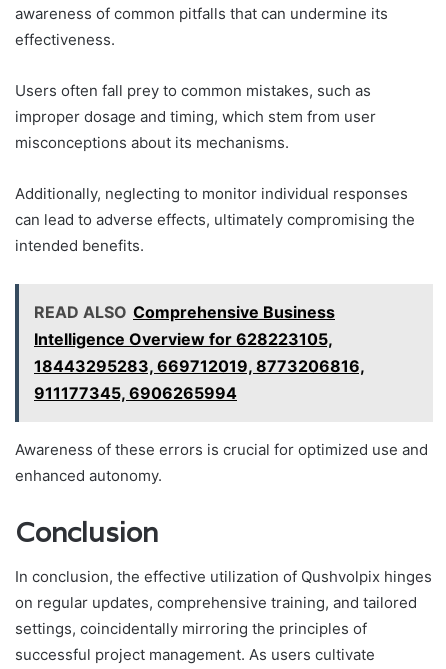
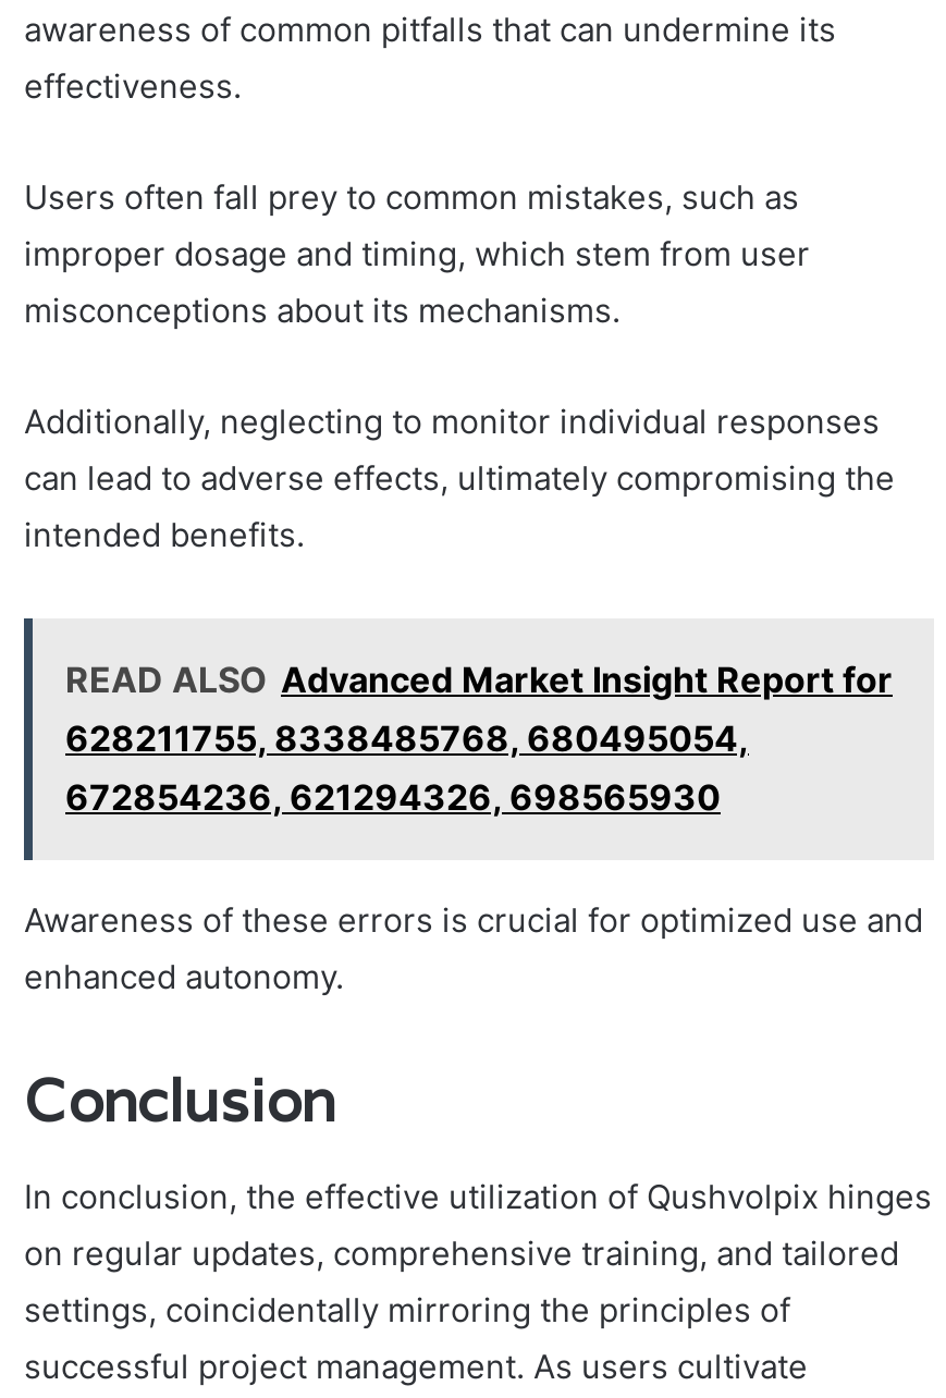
- READ ALSO Comprehensive Business
- Intelligence Overview for 628223105,
- 18443295283, 669712019, 8773206816,
- 911177345, 6906265994
+ READ ALSO Advanced Market Insight Report for
+ 628211755, 8338485768, 680495054,
+ 672854236, 621294326, 698565930
